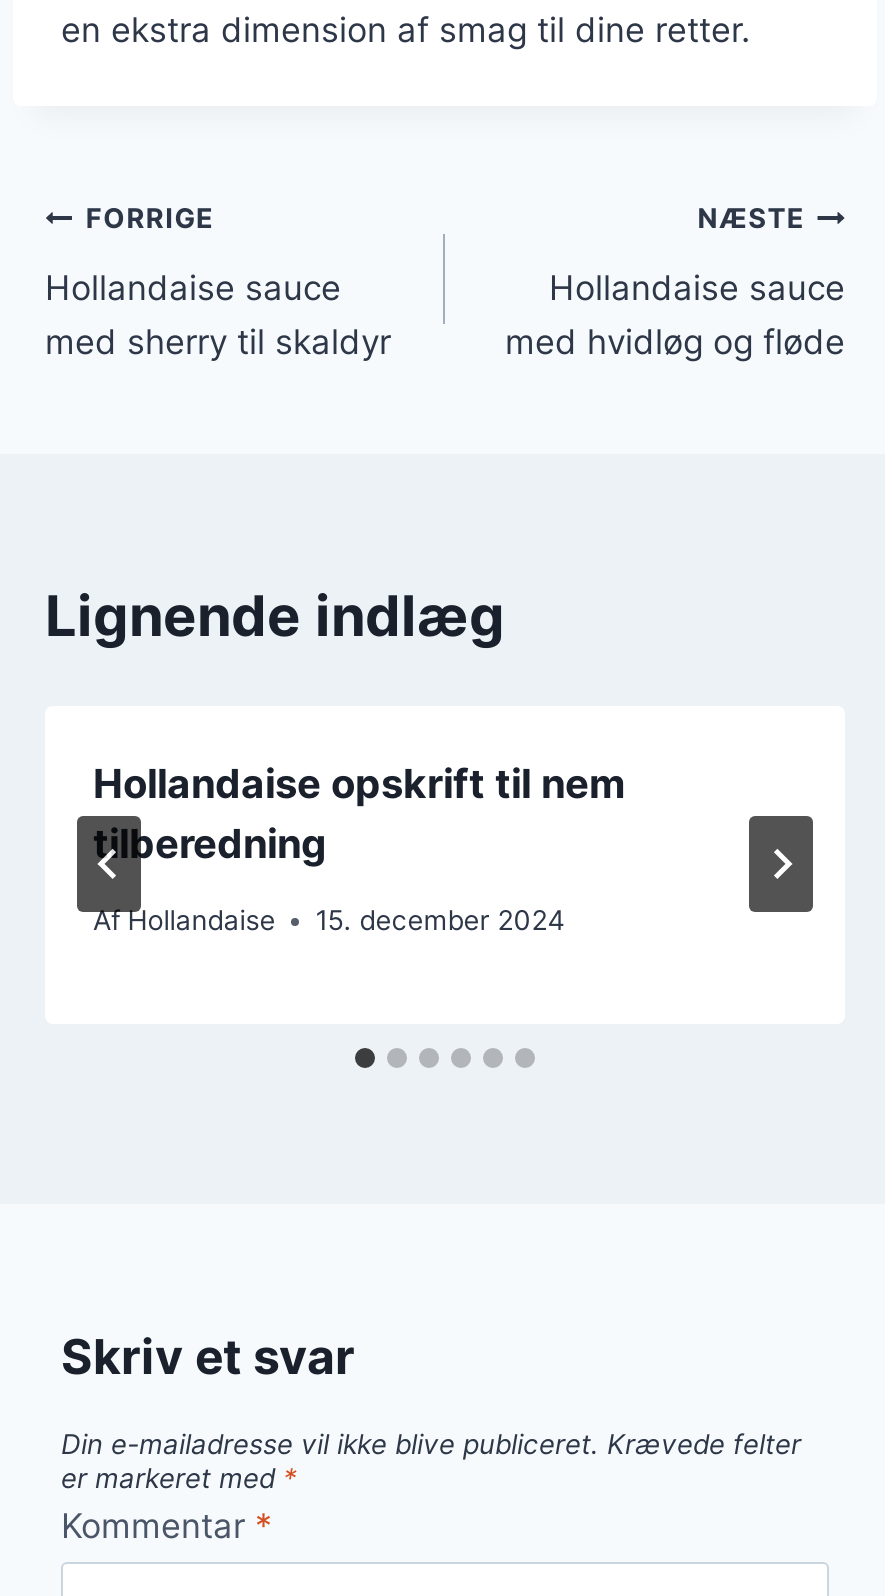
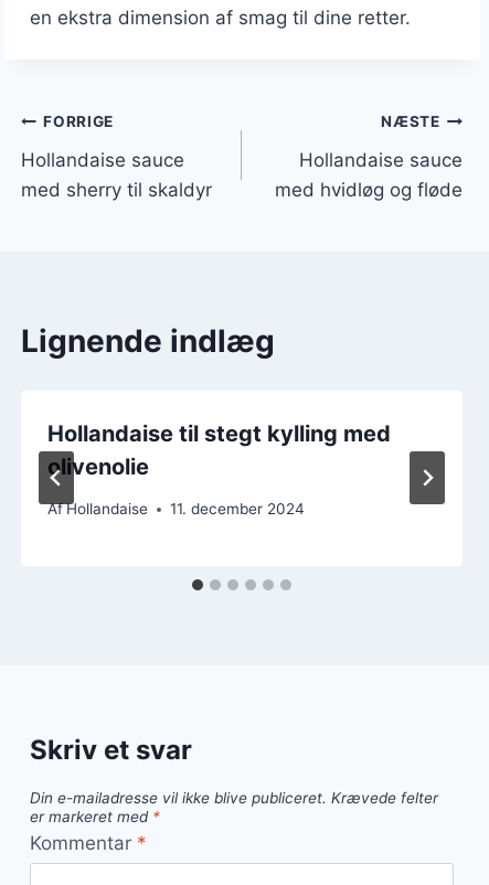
- Hollandaise opskrift til nem
- tilberedning
+ Hollandaise til stegt kylling med
+ olivenolie

- Af Hollandaise 15. december 2024
+ Af Hollandaise 11. december 2024
